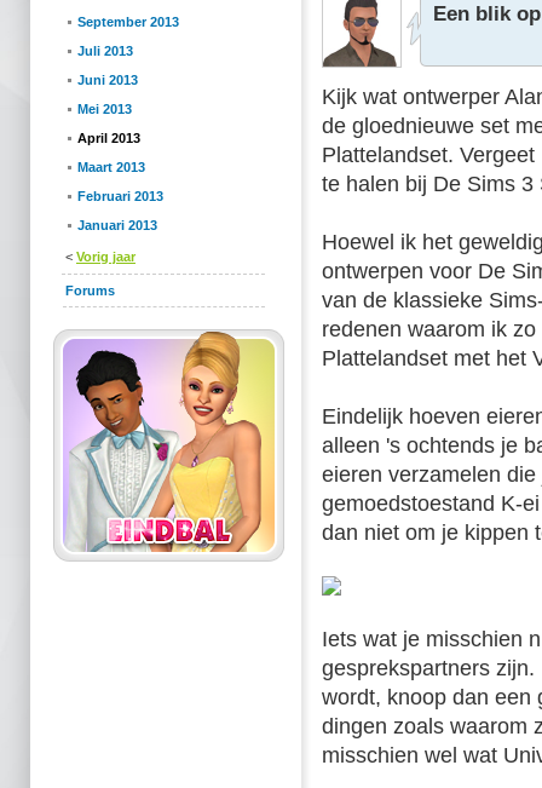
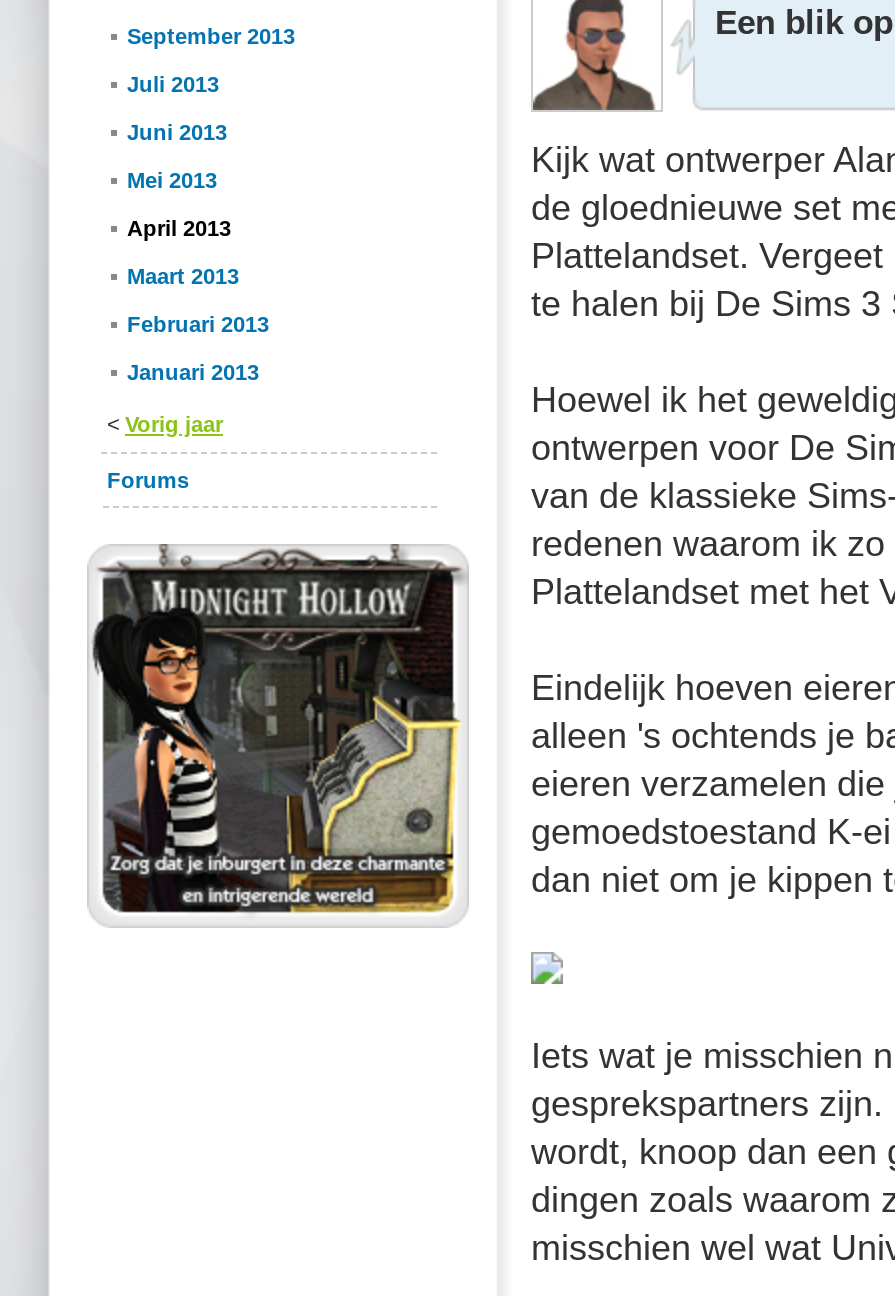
- [image]
+ [image]
